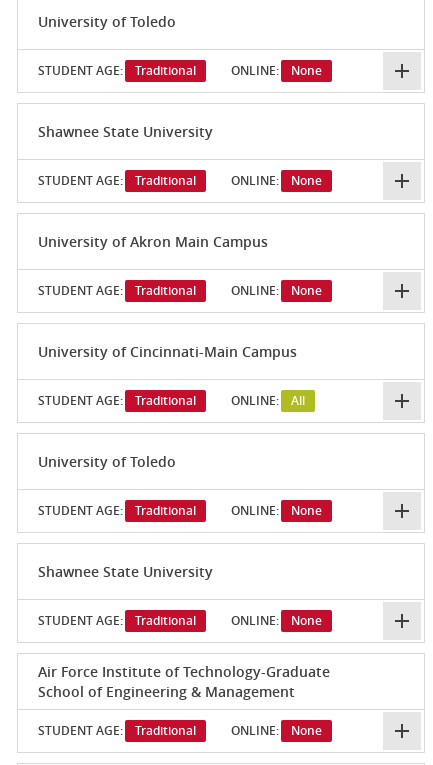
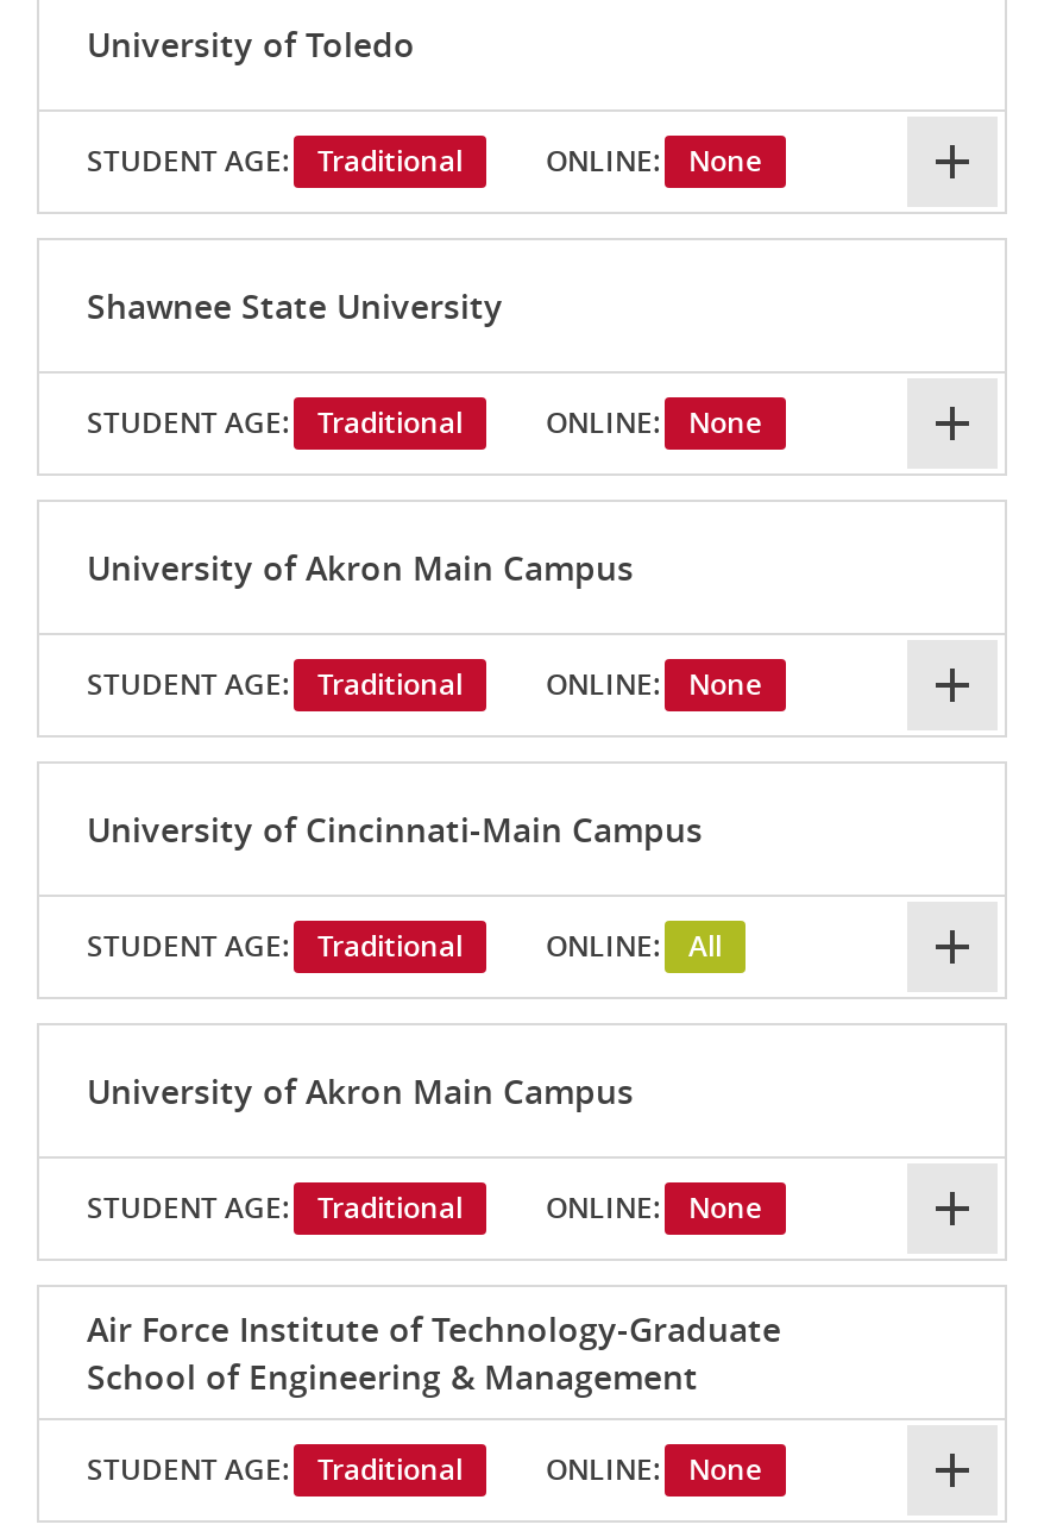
- University of Toledo
- STUDENT AGE:
- Traditional
- ONLINE:
- None
- Shawnee State University
+ University of Akron Main Campus
